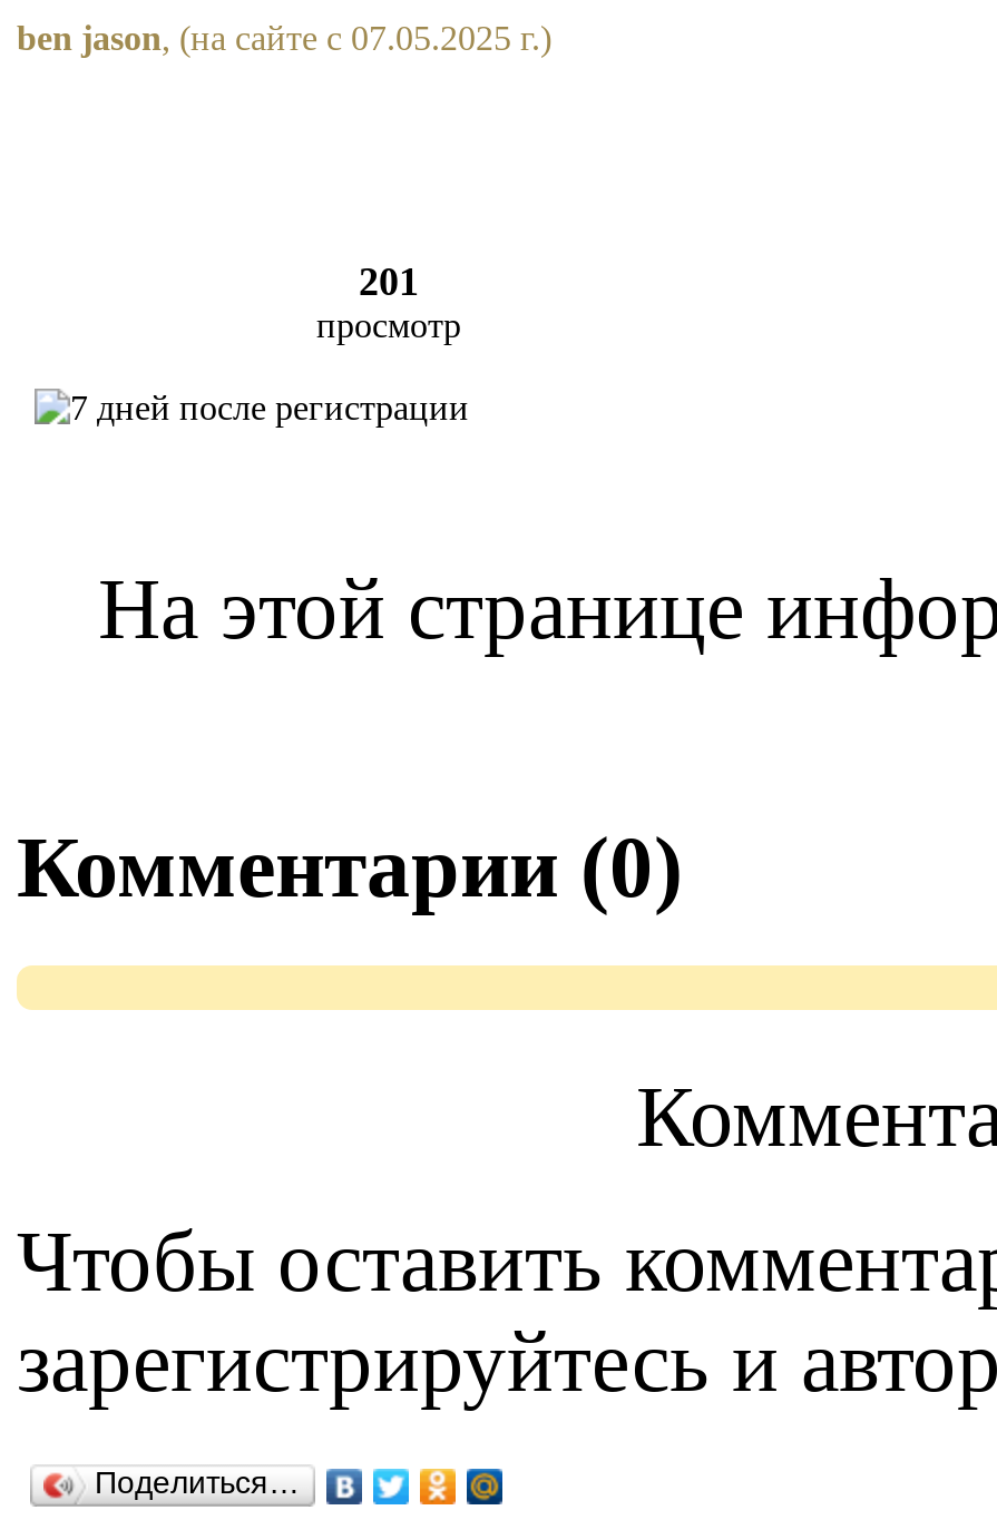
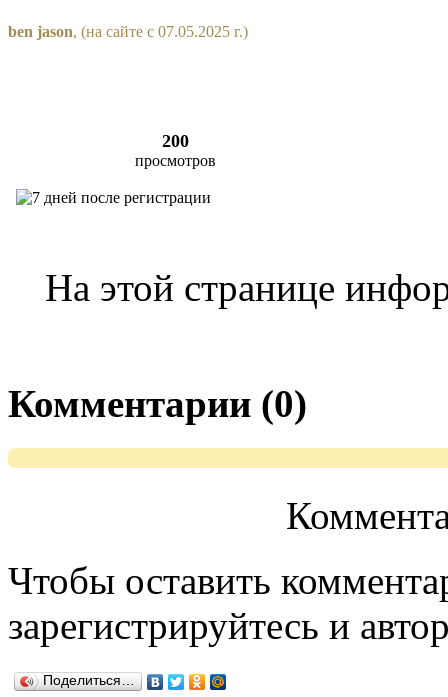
- 201
- просмотр
+ 200
+ просмотров
